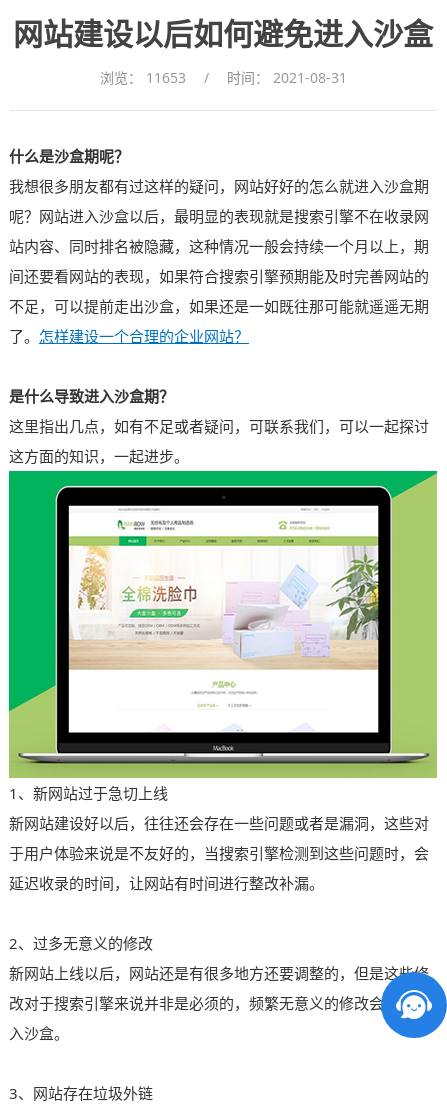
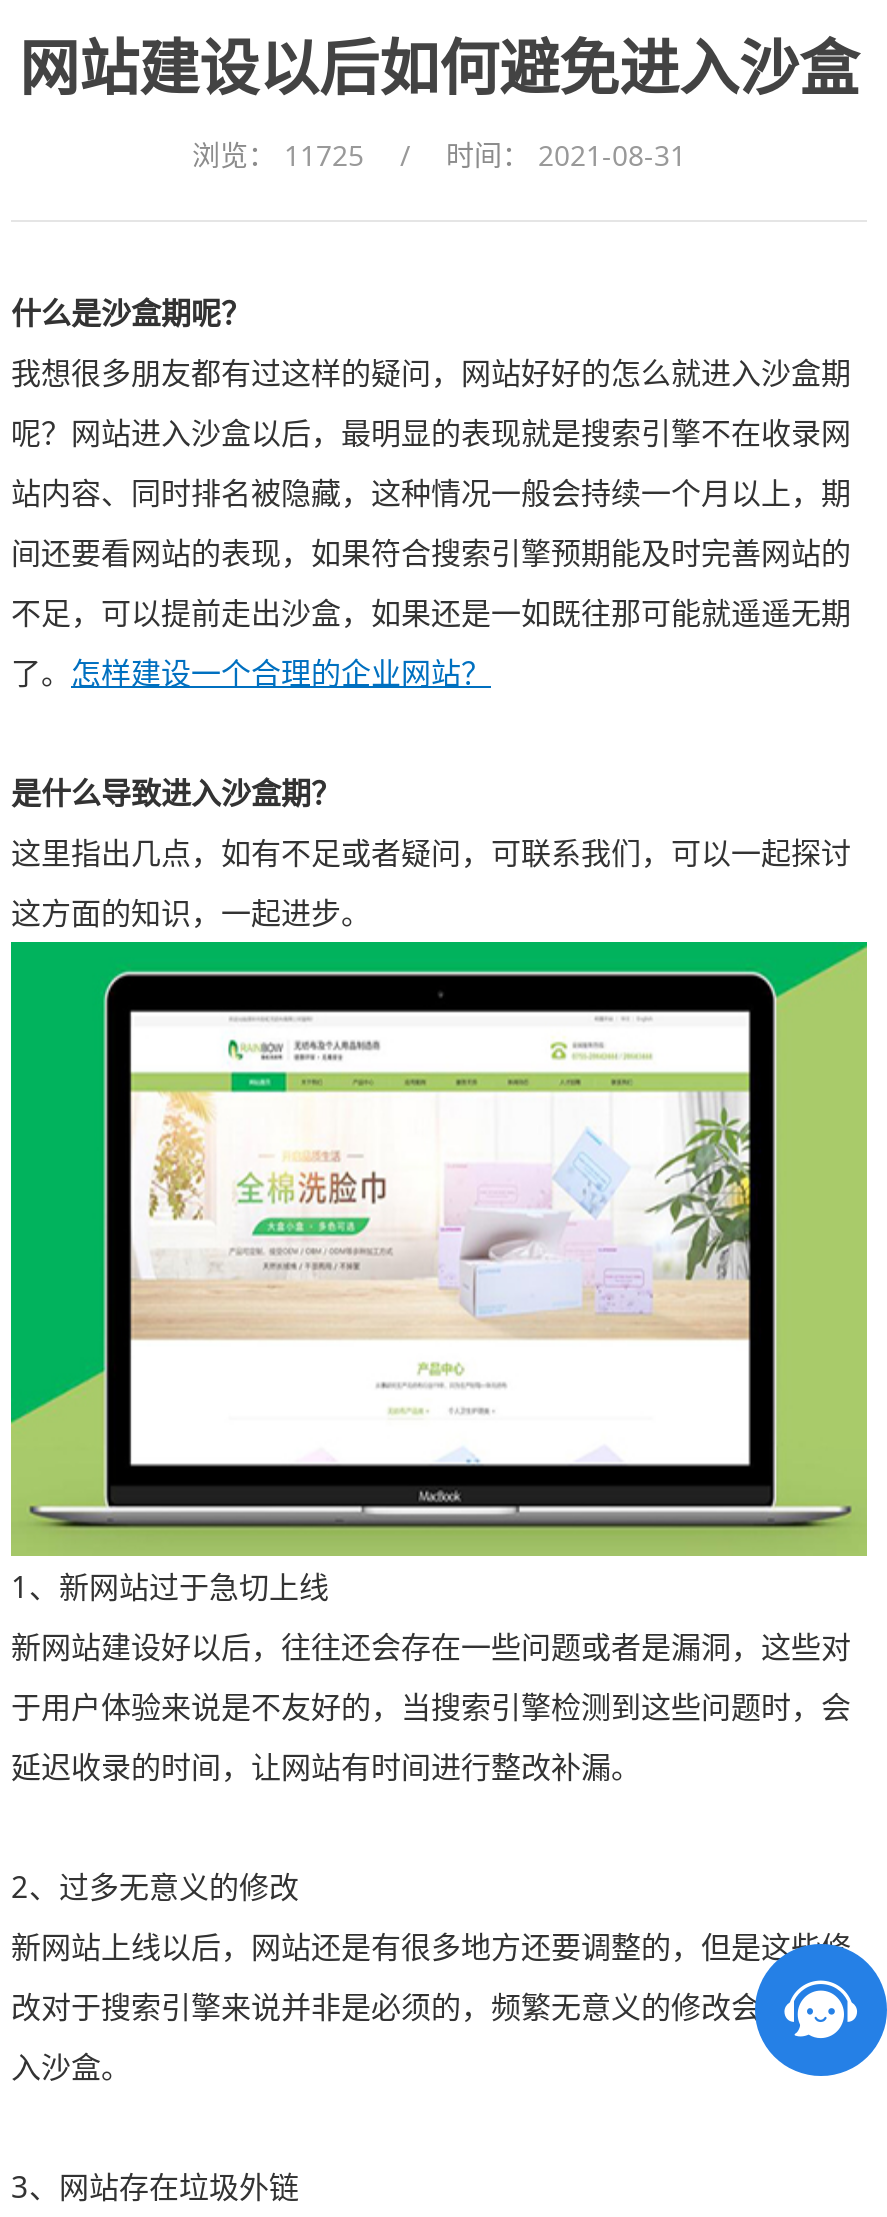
- 浏览： 11653
+ 浏览： 11725
